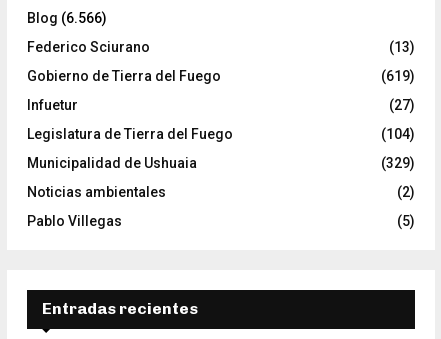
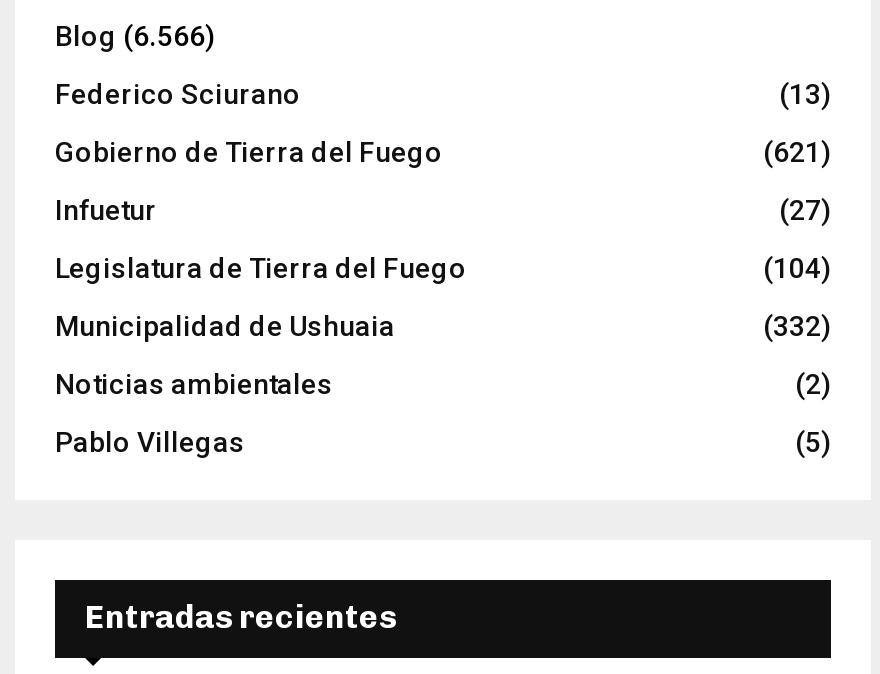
- (619)
+ (621)

- (329)
+ (332)
